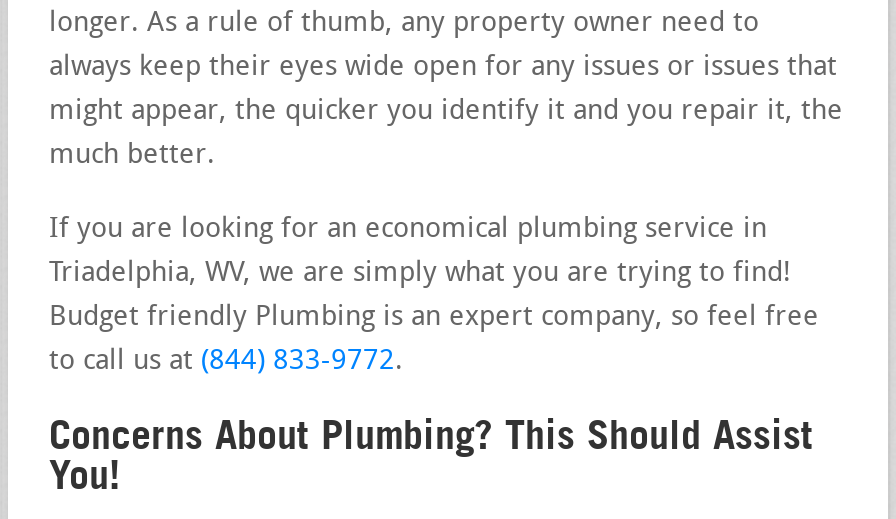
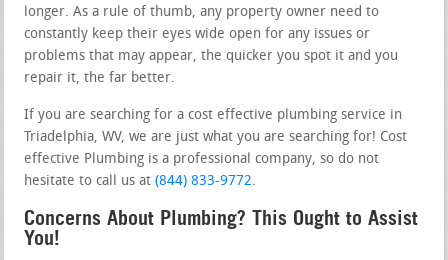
- always keep their eyes wide open for any issues or issues that
+ constantly keep their eyes wide open for any issues or

- might appear, the quicker you identify it and you repair it, the
+ problems that may appear, the quicker you spot it and you

- much better.
+ repair it, the far better.

- If you are looking for an economical plumbing service in
+ If you are searching for a cost effective plumbing service in

- Triadelphia, WV, we are simply what you are trying to find!
+ Triadelphia, WV, we are just what you are searching for! Cost

- Budget friendly Plumbing is an expert company, so feel free
+ effective Plumbing is a professional company, so do not

- to call us at (844) 833-9772.
+ hesitate to call us at (844) 833-9772.

- Concerns About Plumbing? This Should Assist
+ Concerns About Plumbing? This Ought to Assist
